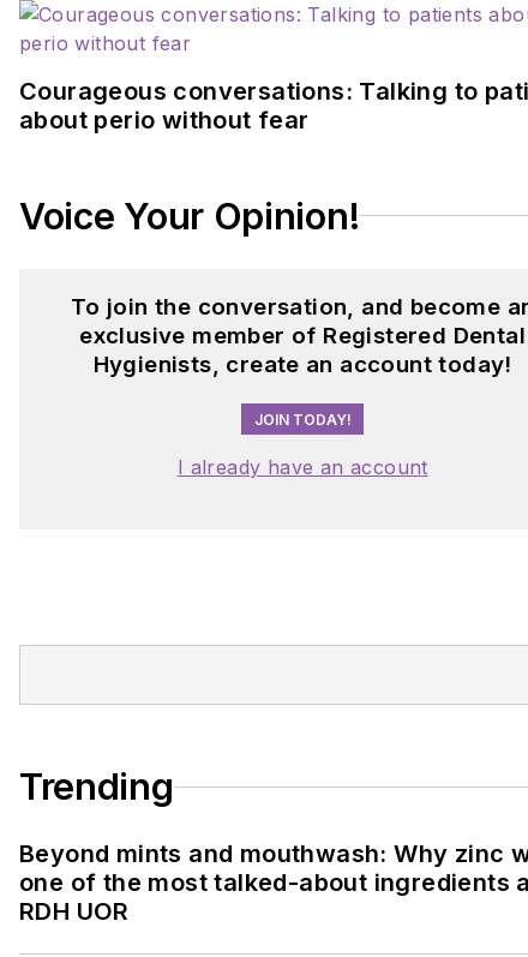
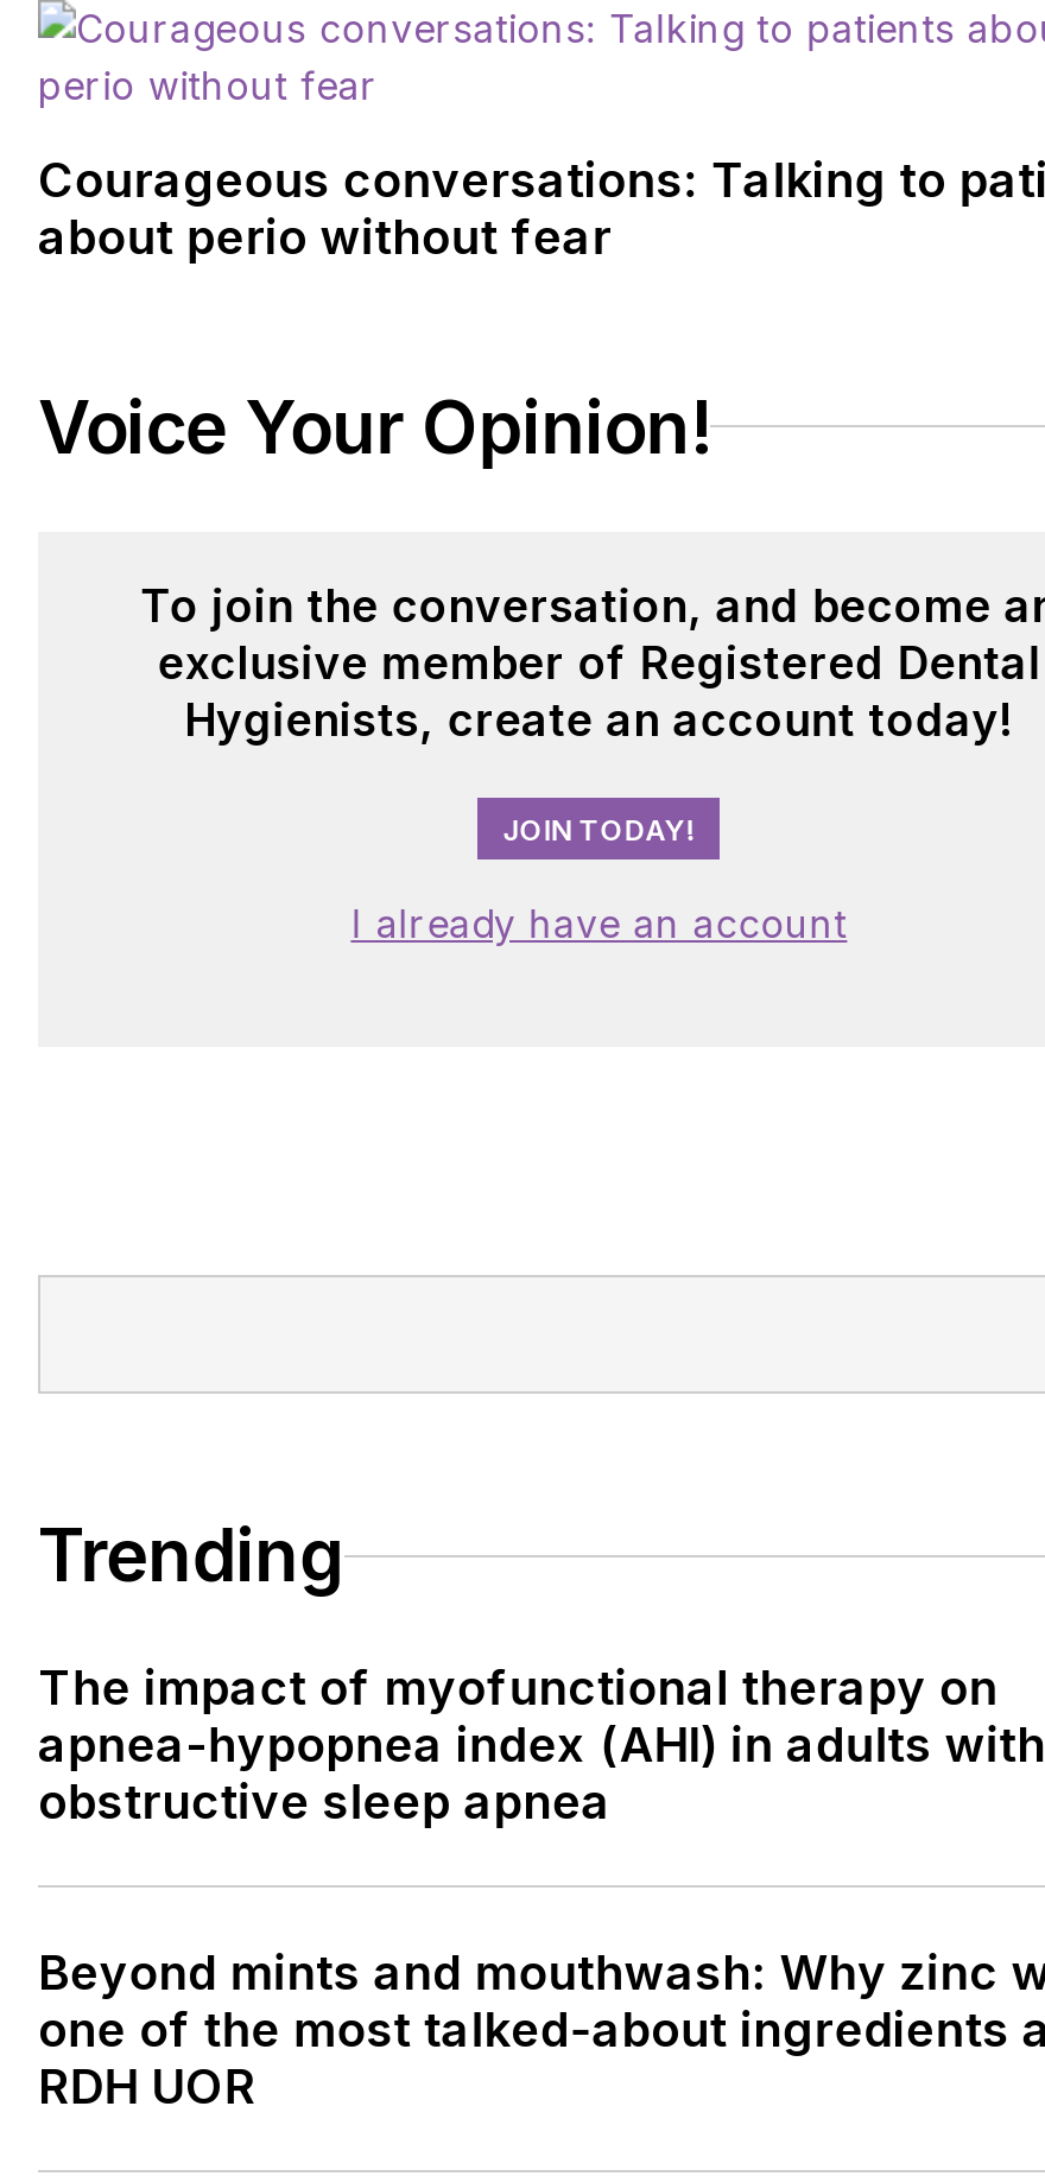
+ The impact of myofunctional therapy on
+ apnea-hypopnea index (AHI) in adults with
+ obstructive sleep apnea
